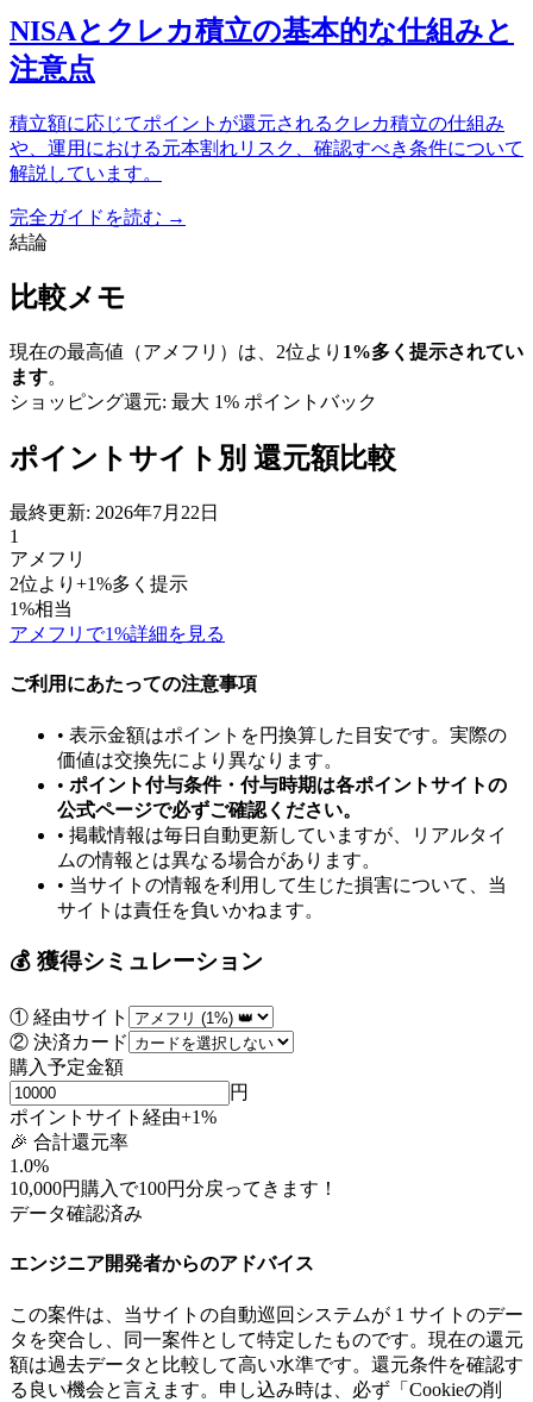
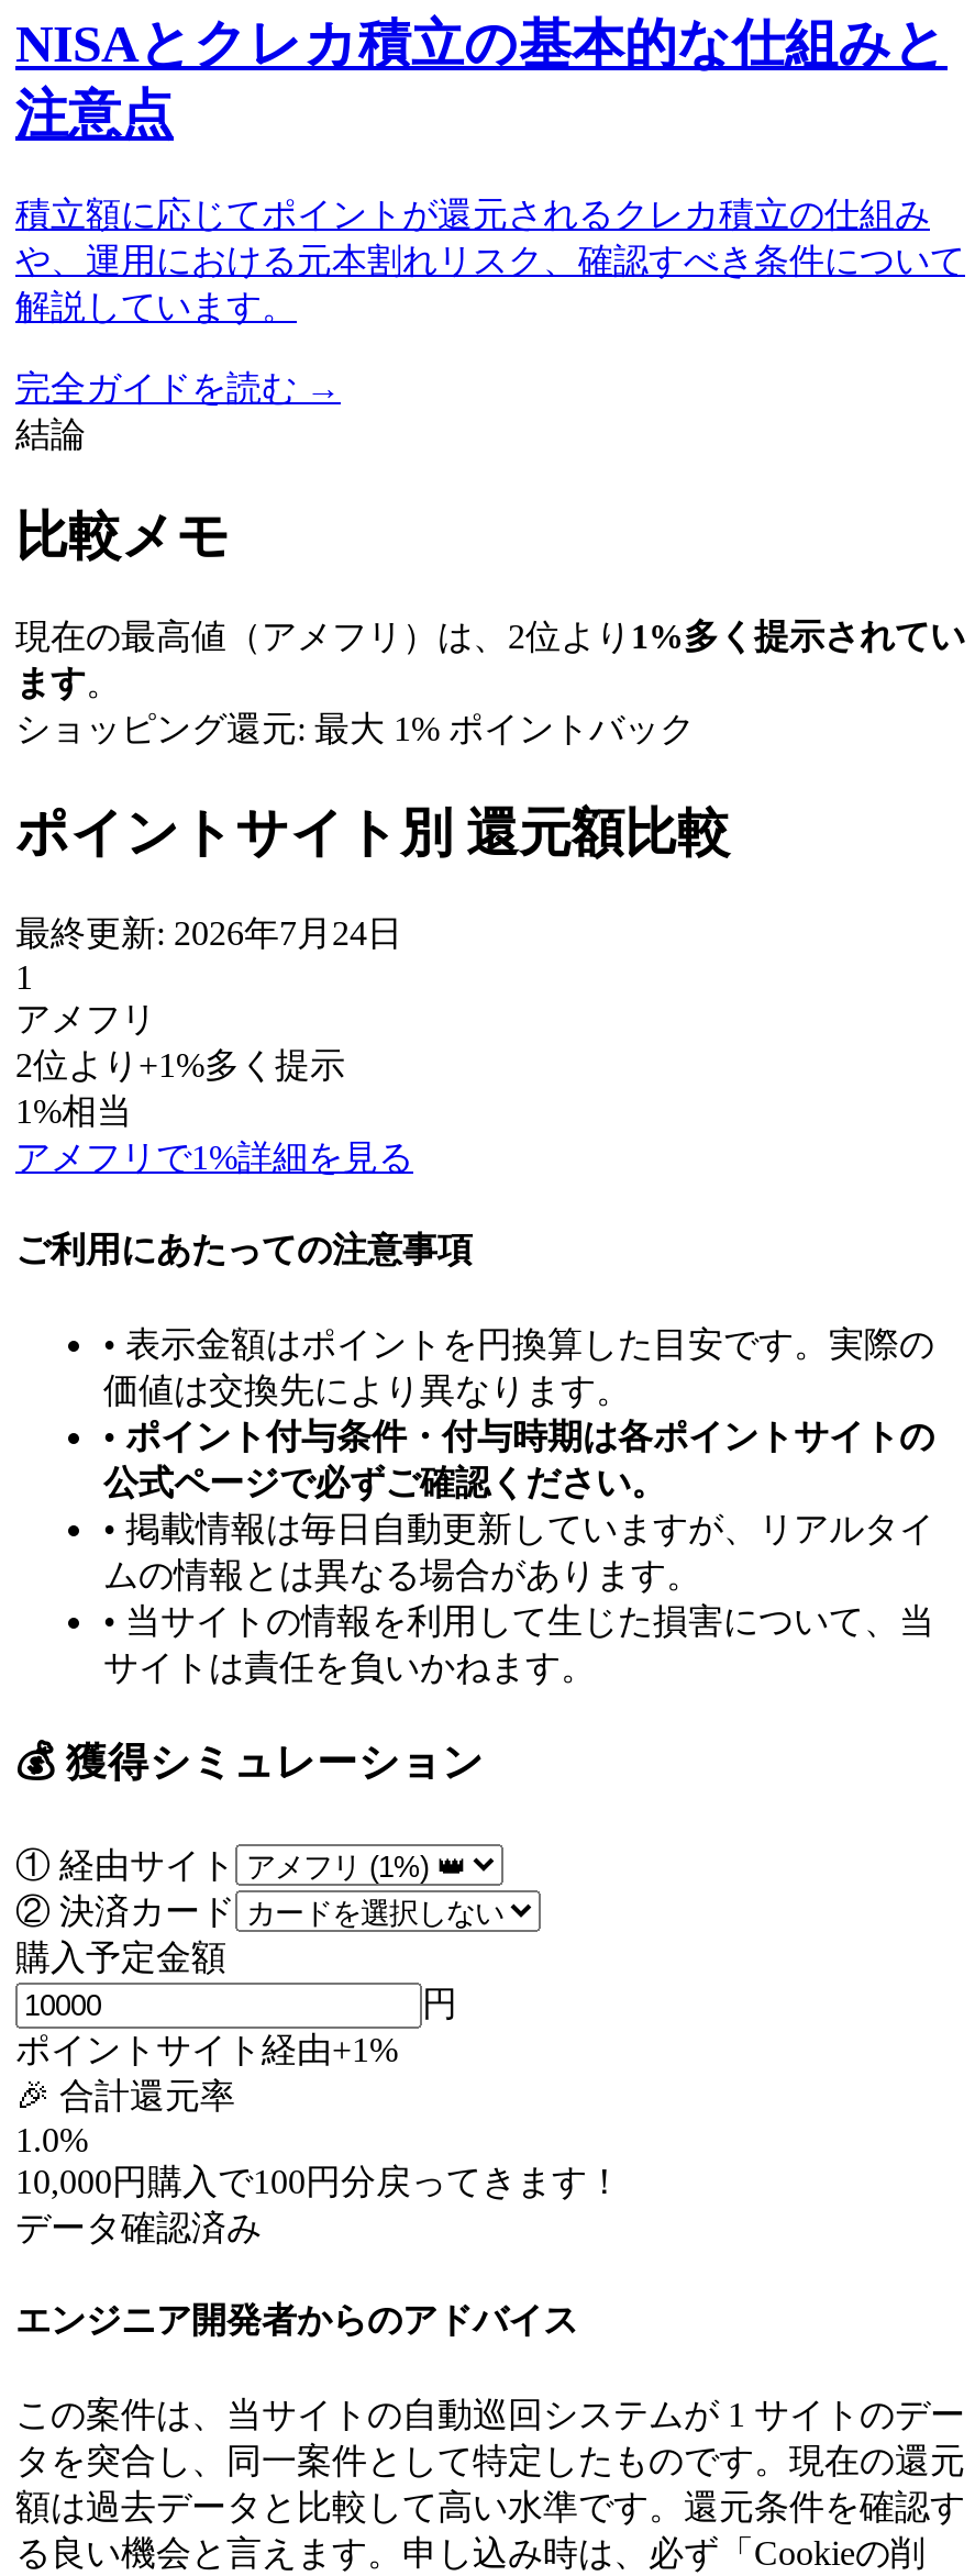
- 最終更新: 2026年7月22日
+ 最終更新: 2026年7月24日
